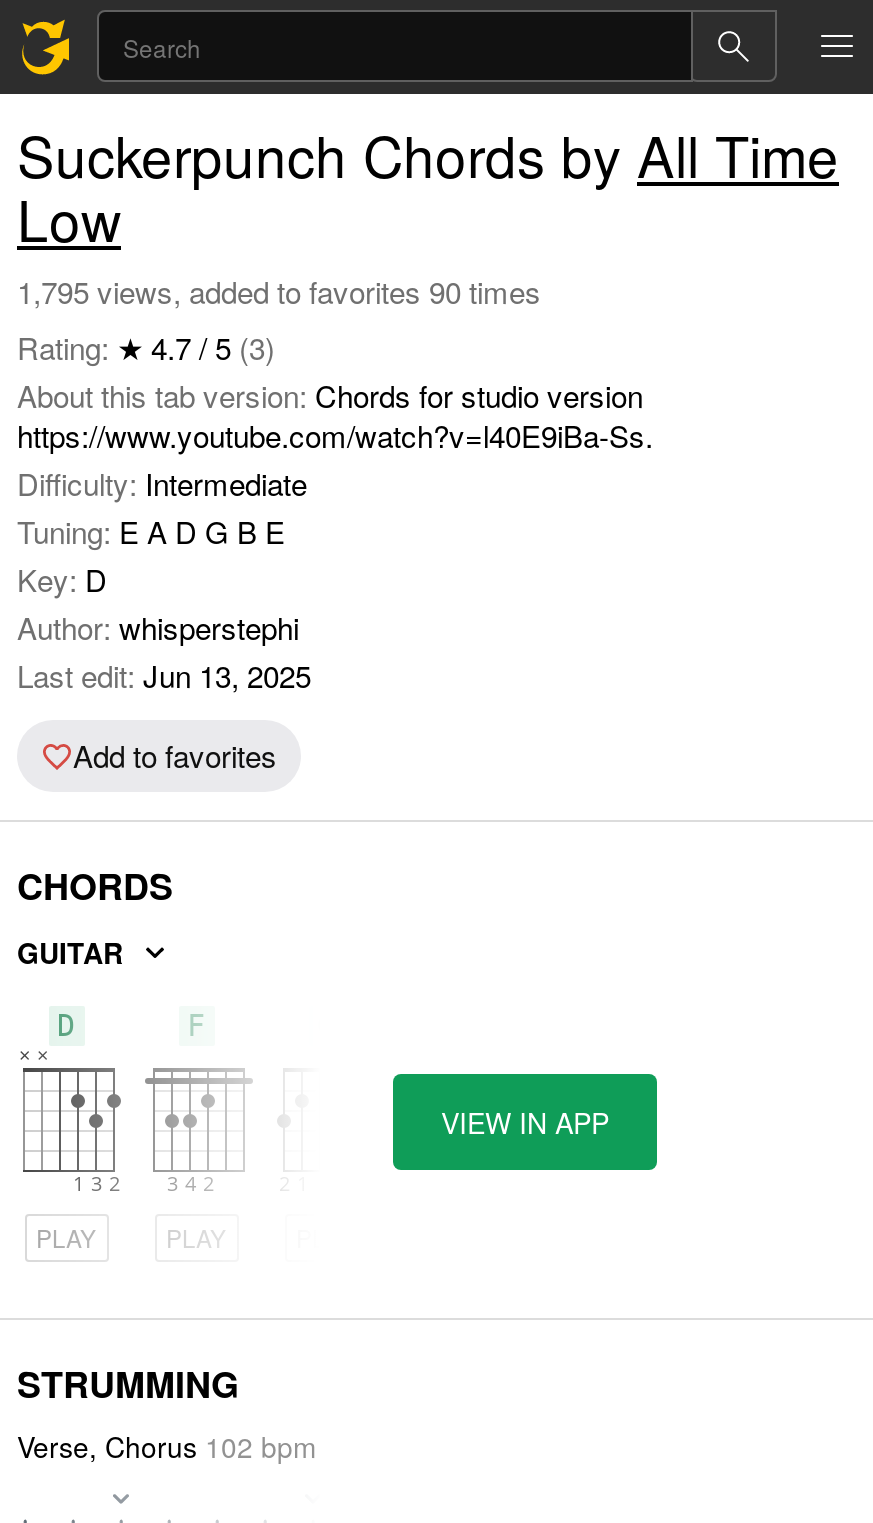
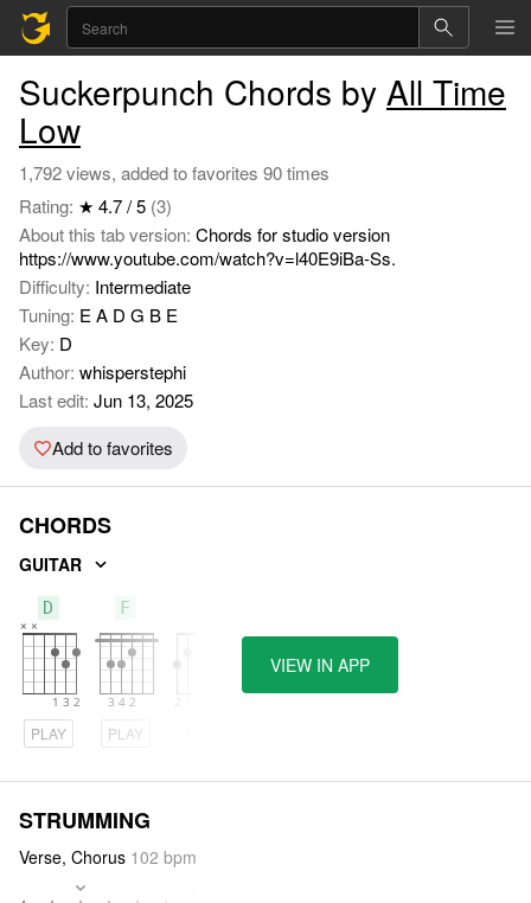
- 1,795 views, added to favorites 90 times
+ 1,792 views, added to favorites 90 times
